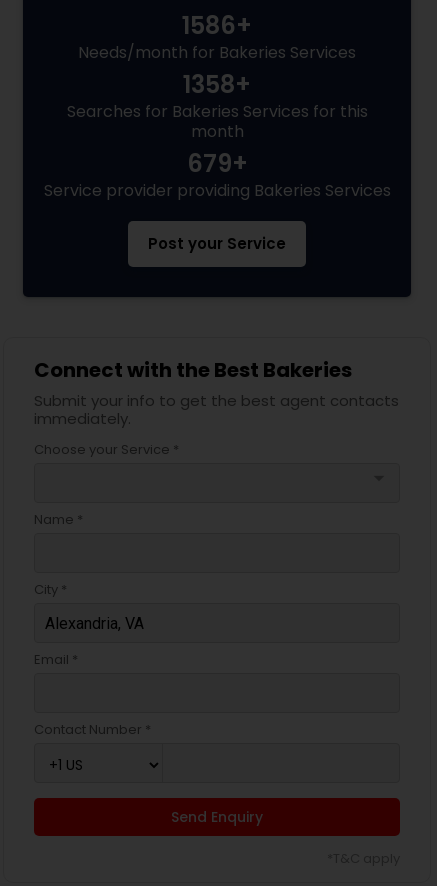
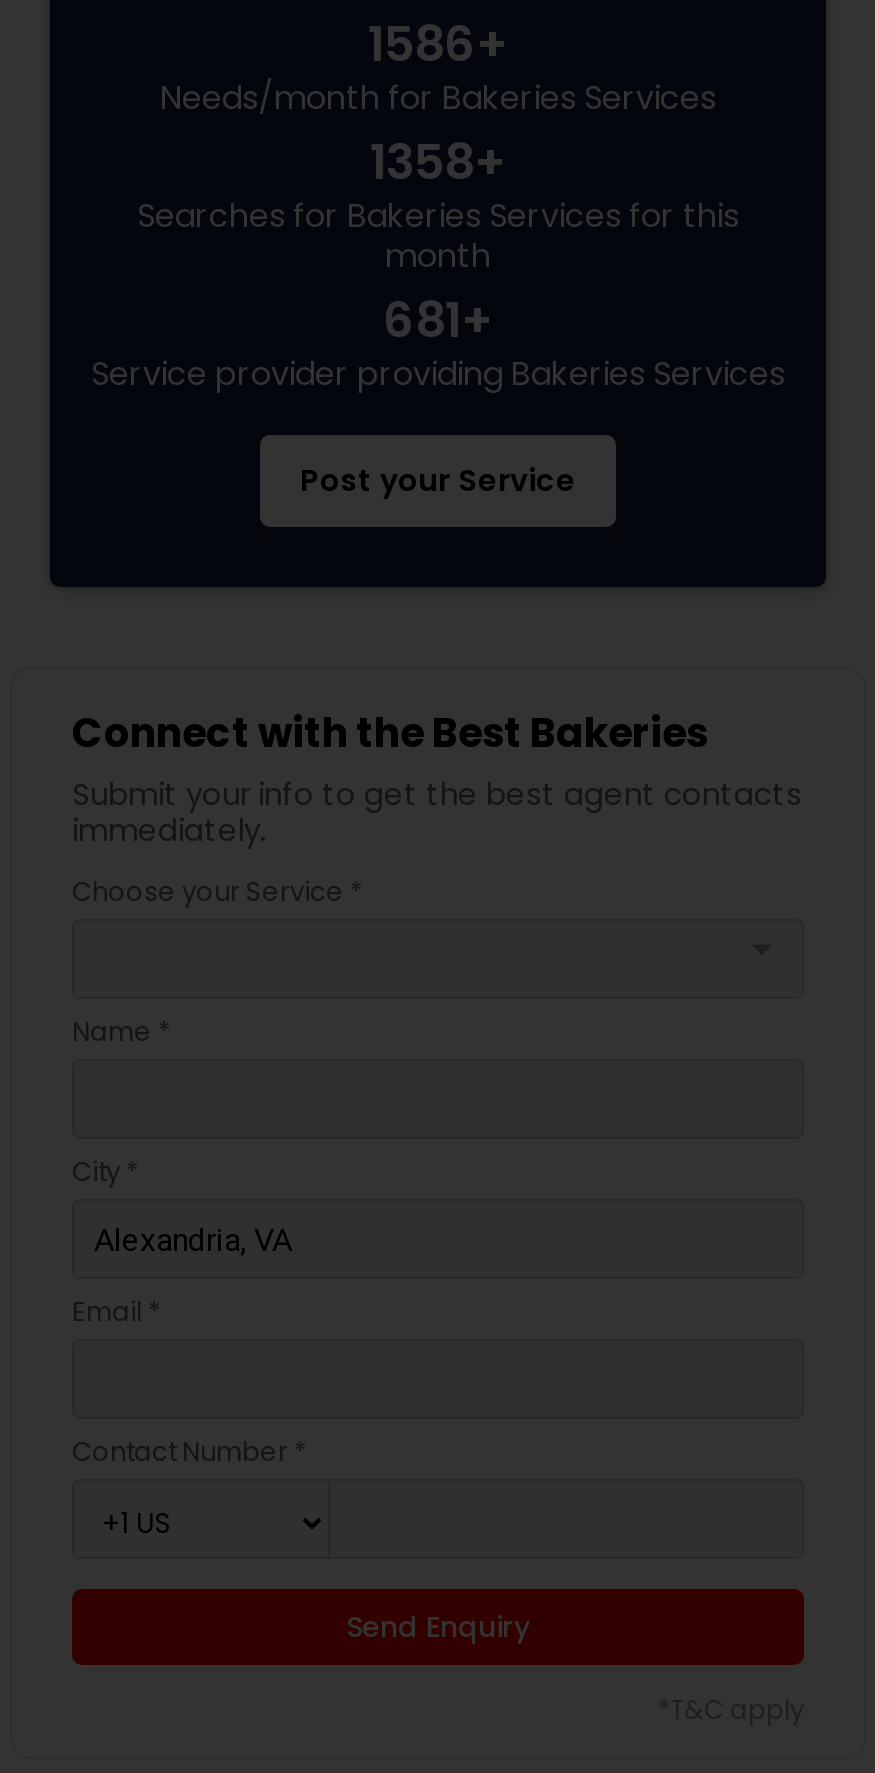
- 679+
+ 681+
